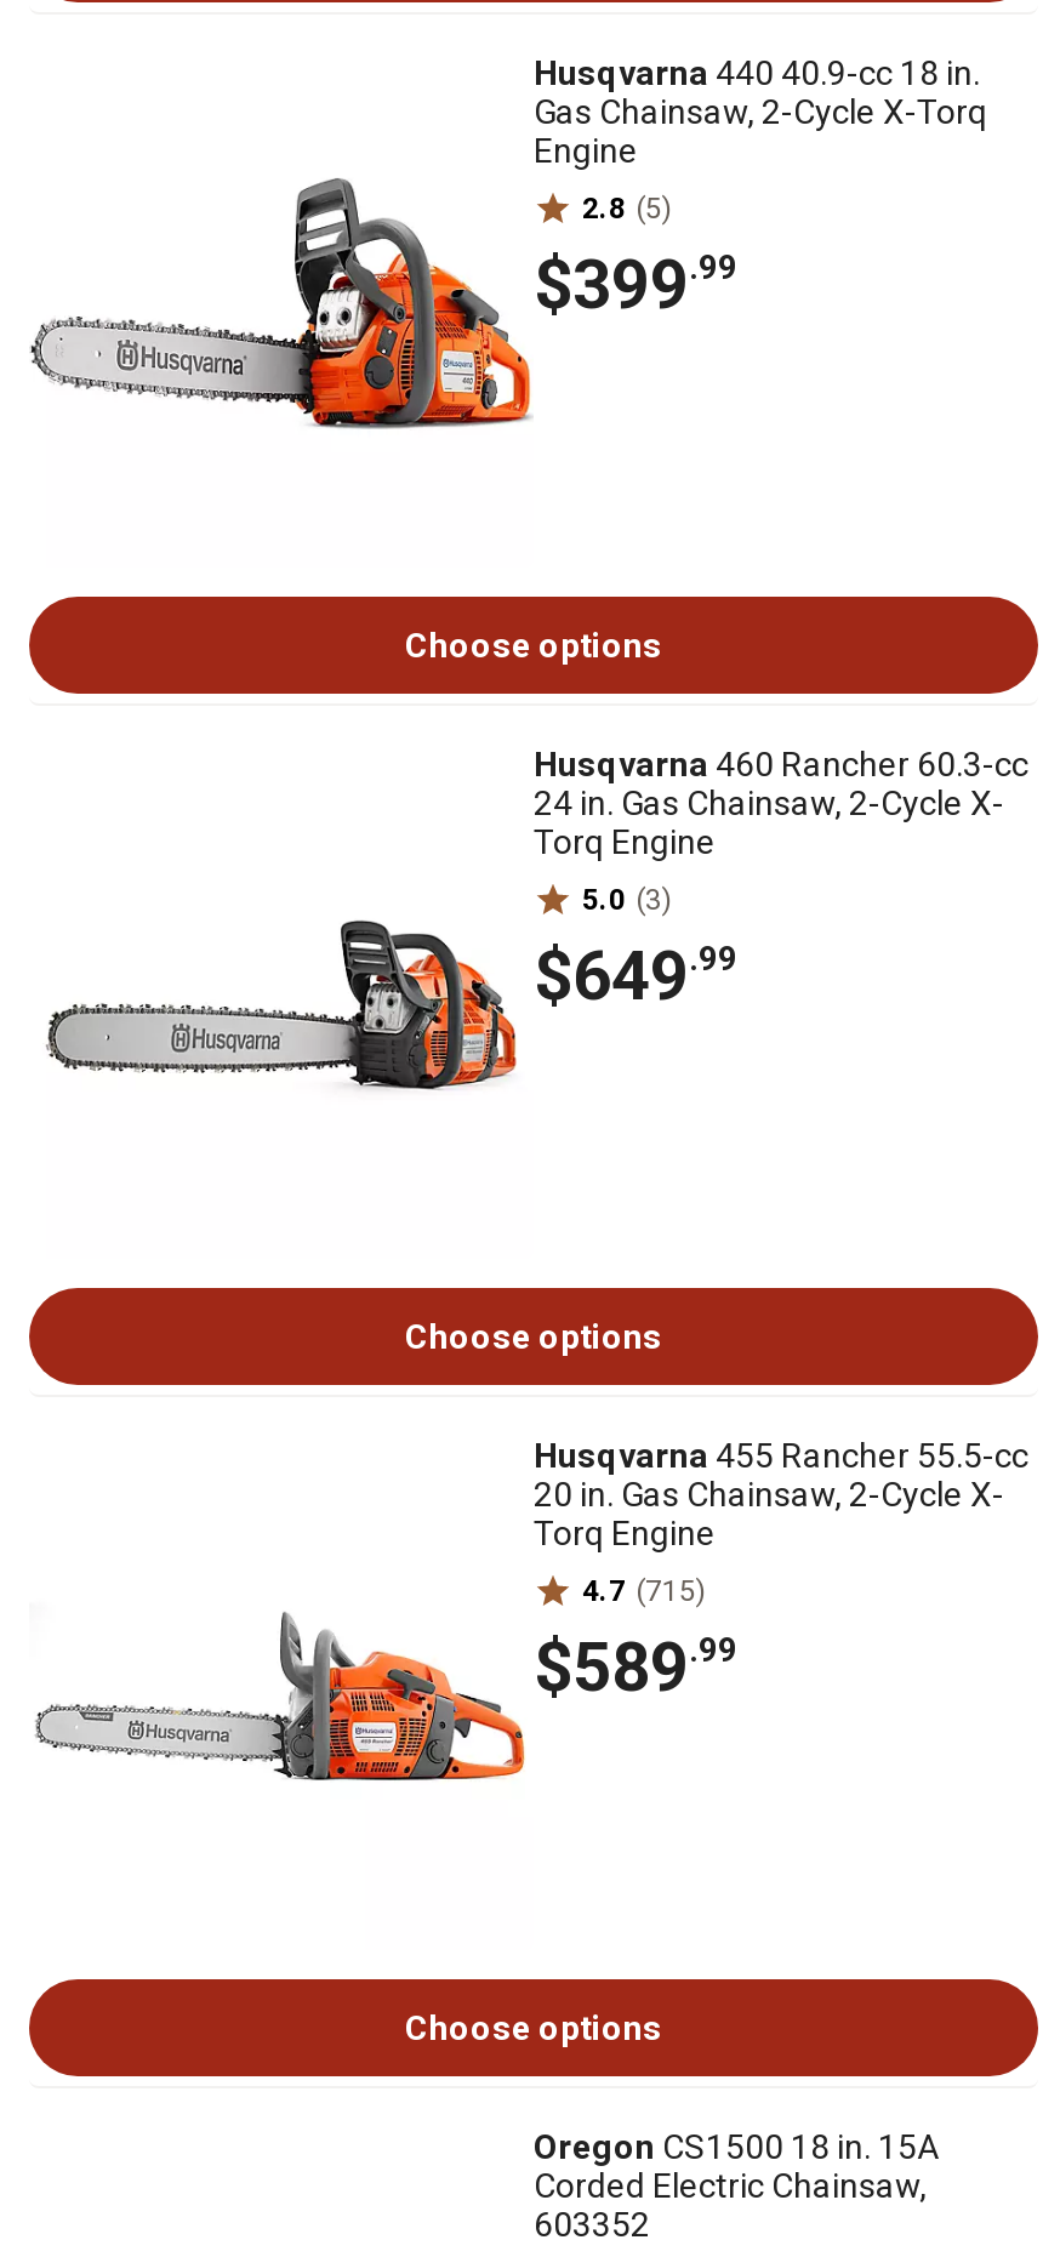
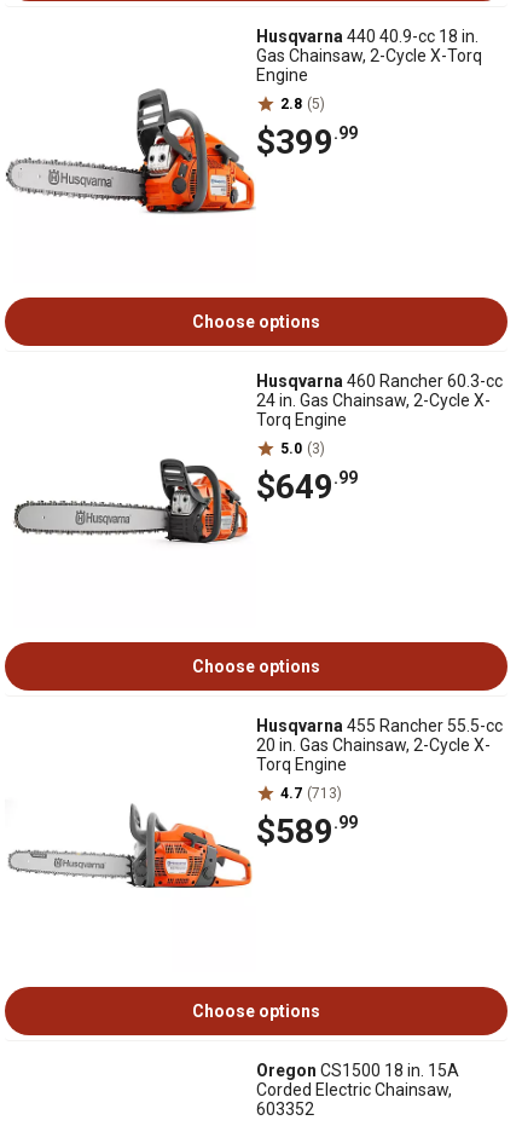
- 4.7 (715)
+ 4.7 (713)
